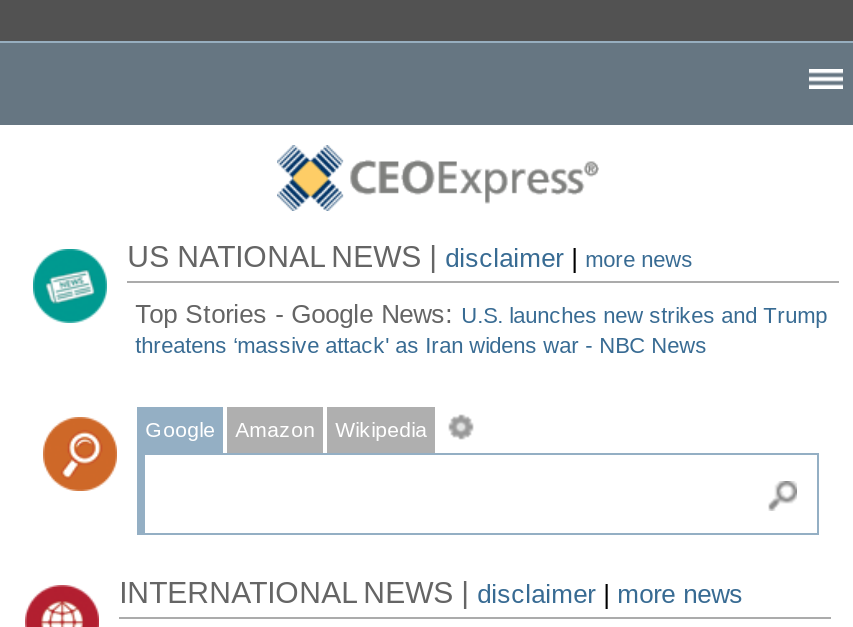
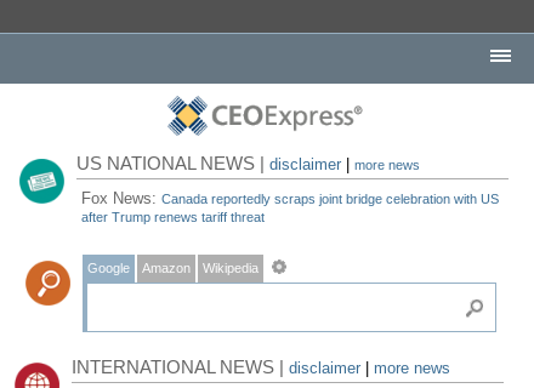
- Top Stories - Google News: U.S. launches new strikes and Trump
- threatens ‘massive attack' as Iran widens war - NBC News
+ Fox News: Canada reportedly scraps joint bridge celebration with US
+ after Trump renews tariff threat
